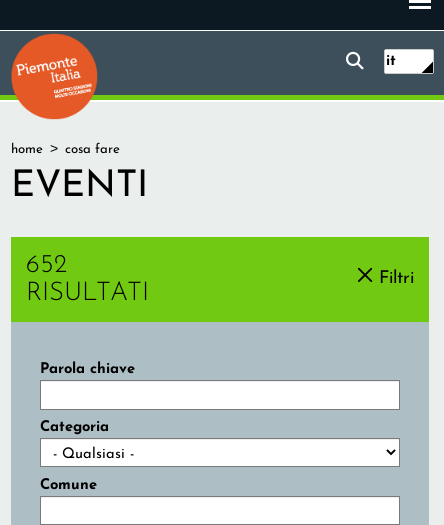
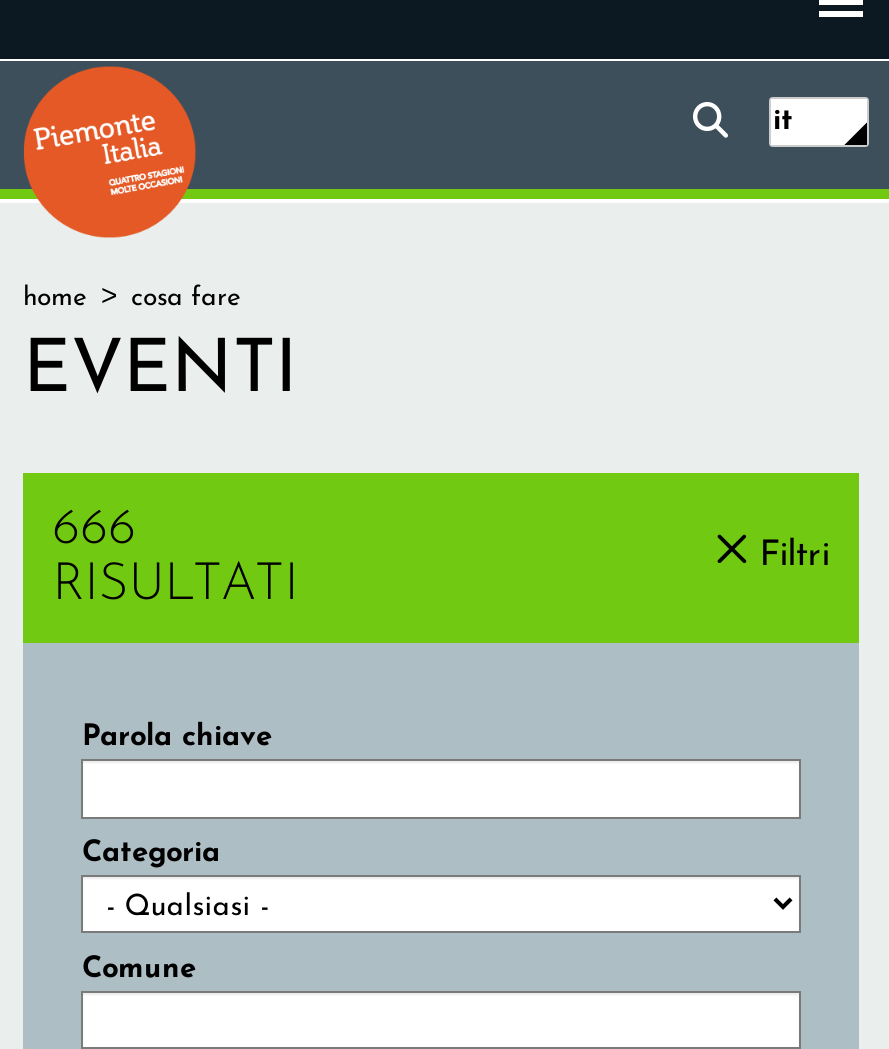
- 652
+ 666
